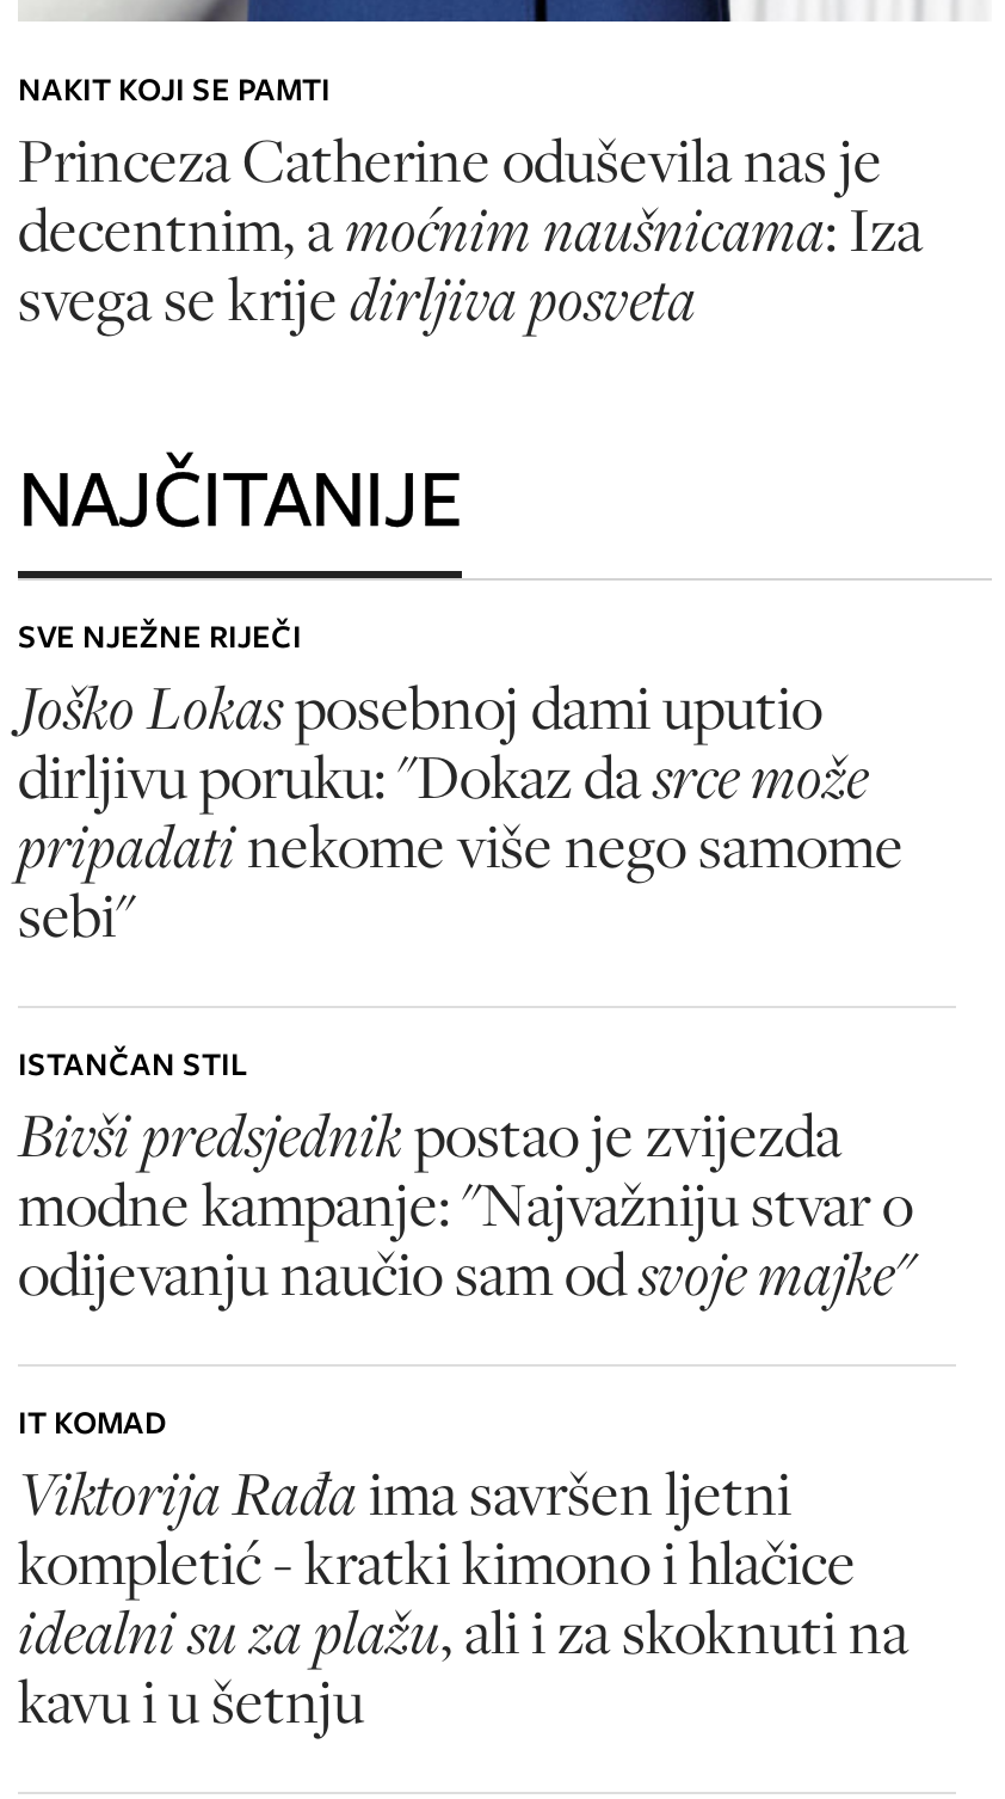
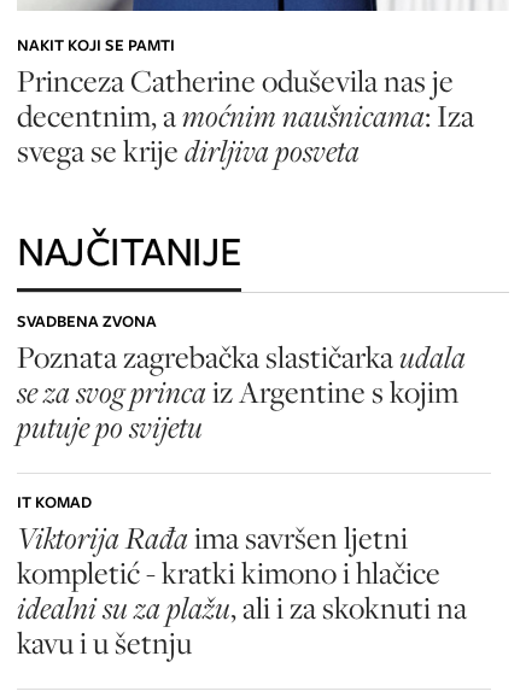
- SVE NJEŽNE RIJEČI
- Joško Lokasposebnoj dami uputio
- dirljivu poruku: "Dokaz dasrce može
- pripadatinekome više nego samome
- sebi"
- ISTANČAN STIL
- Bivši predsjednikpostao je zvijezda
- modne kampanje: "Najvažniju stvar o
- odijevanju naučio sam odsvoje majke"
+ SVADBENA ZVONA
+ Poznata zagrebačka slastičarka udala
+ se za svog princa iz Argentine s kojim
+ putuje po svijetu
